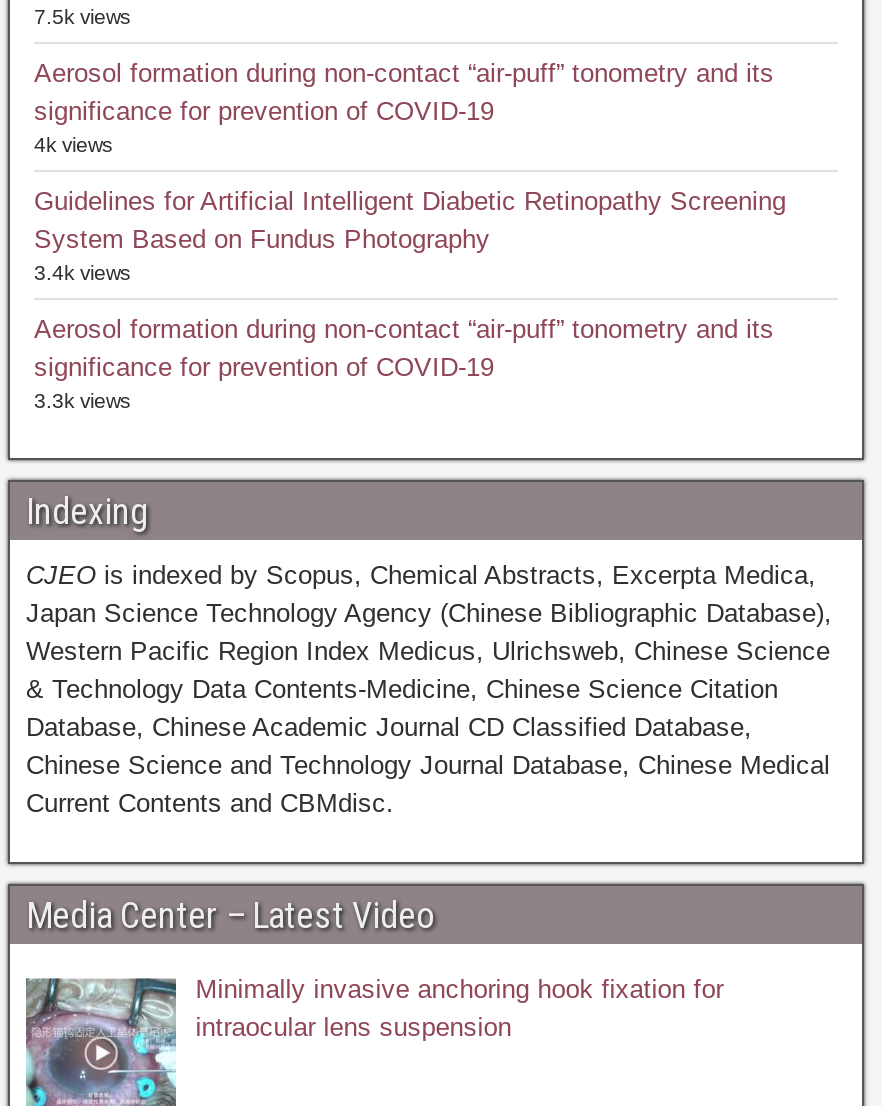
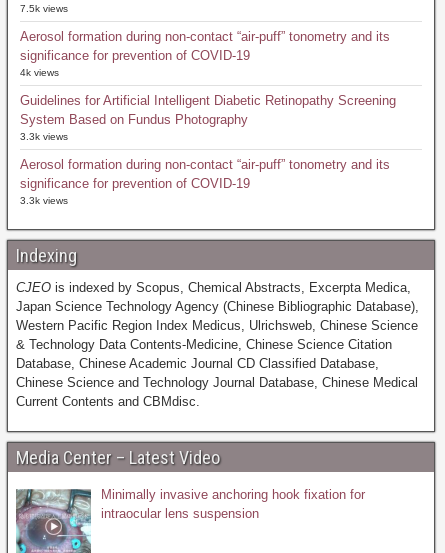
- 3.4k views
+ 3.3k views
